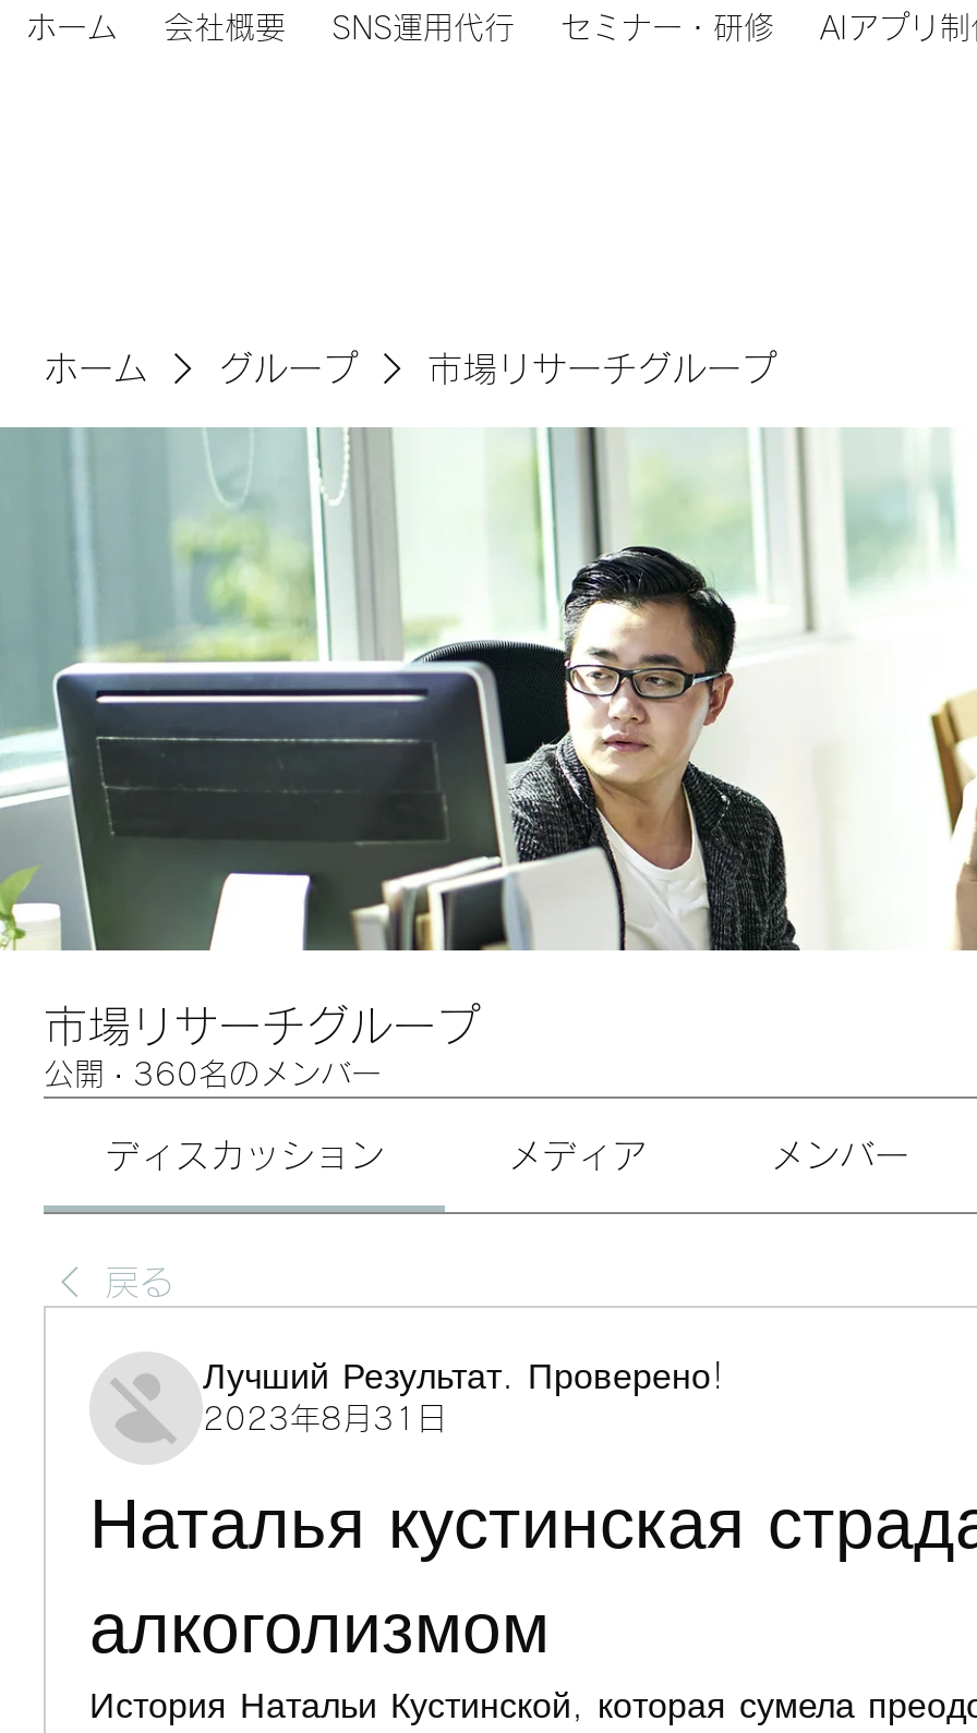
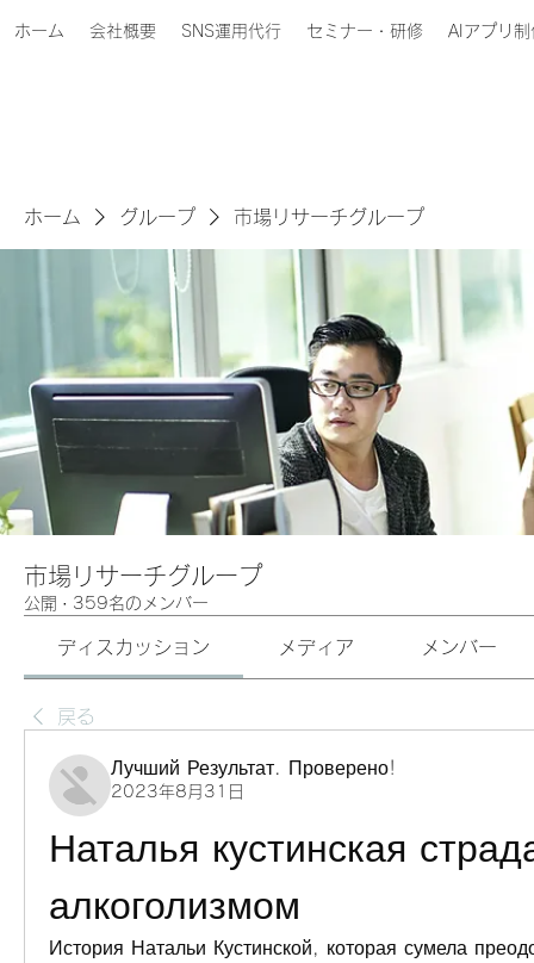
- 公開 · 360名のメンバー
+ 公開 · 359名のメンバー
